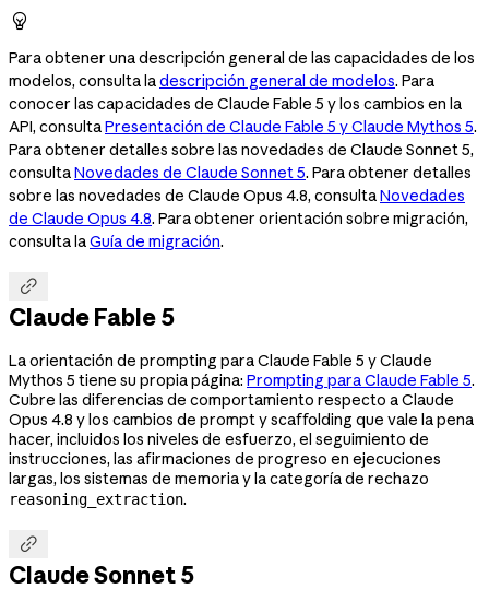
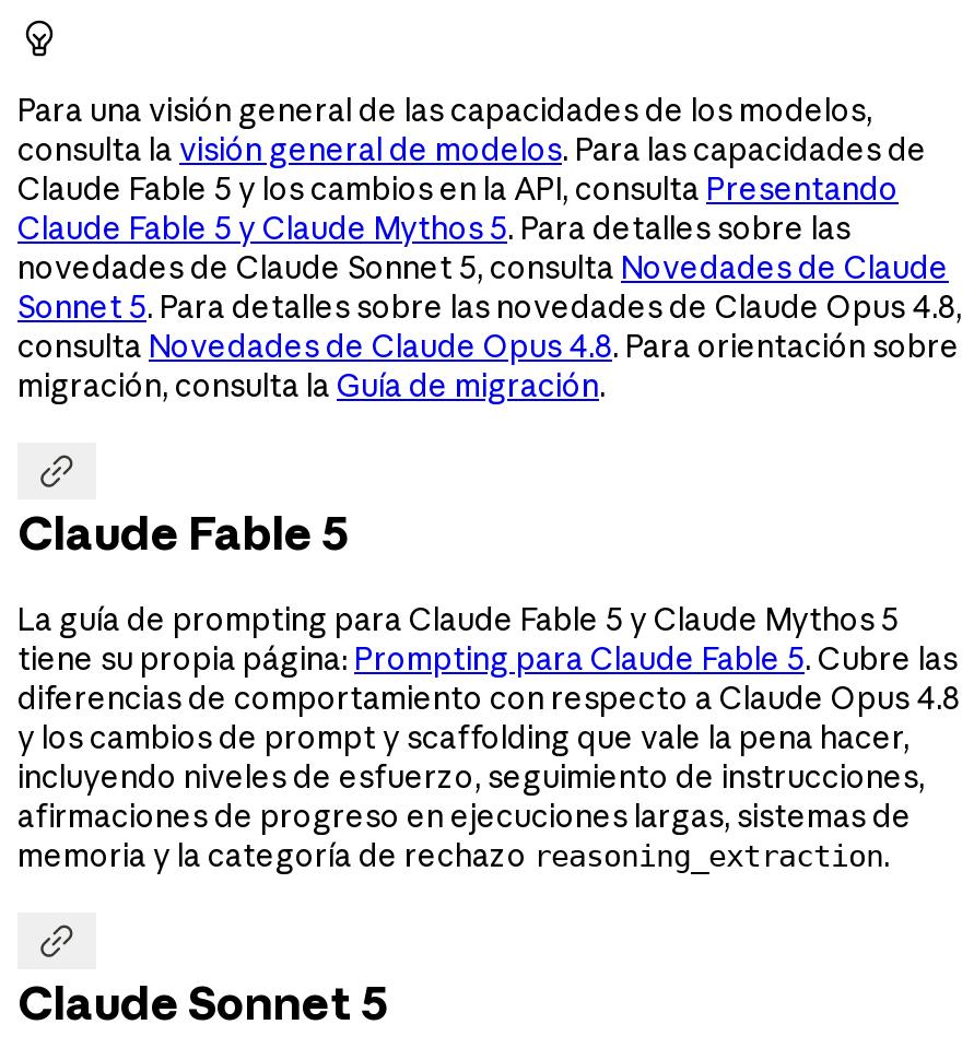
- Para obtener una descripción general de las capacidades de los
- modelos, consulta la descripción general de modelos. Para
- conocer las capacidades de Claude Fable 5 y los cambios en la
- API, consulta Presentación de Claude Fable 5 y Claude Mythos 5.
- Para obtener detalles sobre las novedades de Claude Sonnet 5,
- consulta Novedades de Claude Sonnet 5. Para obtener detalles
- sobre las novedades de Claude Opus 4.8, consulta Novedades
- de Claude Opus 4.8. Para obtener orientación sobre migración,
- consulta la Guía de migración.
+ Para una visión general de las capacidades de los modelos,
+ consulta la visión general de modelos. Para las capacidades de
+ Claude Fable 5 y los cambios en la API, consulta Presentando
+ Claude Fable 5 y Claude Mythos 5. Para detalles sobre las
+ novedades de Claude Sonnet 5, consulta Novedades de Claude
+ Sonnet 5. Para detalles sobre las novedades de Claude Opus 4.8,
+ consulta Novedades de Claude Opus 4.8. Para orientación sobre
+ migración, consulta la Guía de migración.

- La orientación de prompting para Claude Fable 5 y Claude
- Mythos 5 tiene su propia página: Prompting para Claude Fable 5.
- Cubre las diferencias de comportamiento respecto a Claude
- Opus 4.8 y los cambios de prompt y scaffolding que vale la pena
- hacer, incluidos los niveles de esfuerzo, el seguimiento de
- instrucciones, las afirmaciones de progreso en ejecuciones
- largas, los sistemas de memoria y la categoría de rechazo
- reasoning_extraction.
+ La guía de prompting para Claude Fable 5 y Claude Mythos 5
+ tiene su propia página: Prompting para Claude Fable 5. Cubre las
+ diferencias de comportamiento con respecto a Claude Opus 4.8
+ y los cambios de prompt y scaffolding que vale la pena hacer,
+ incluyendo niveles de esfuerzo, seguimiento de instrucciones,
+ afirmaciones de progreso en ejecuciones largas, sistemas de
+ memoria y la categoría de rechazo reasoning_extraction.
